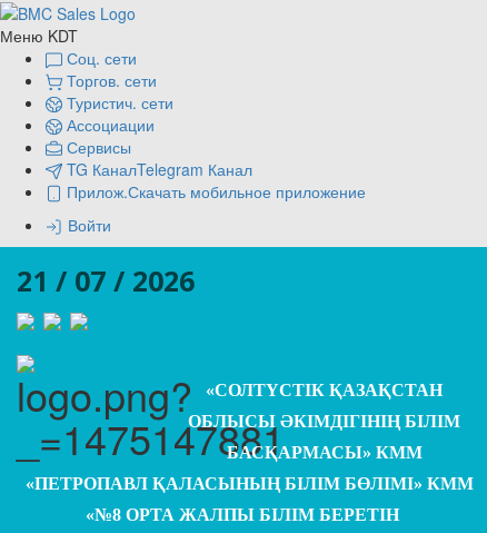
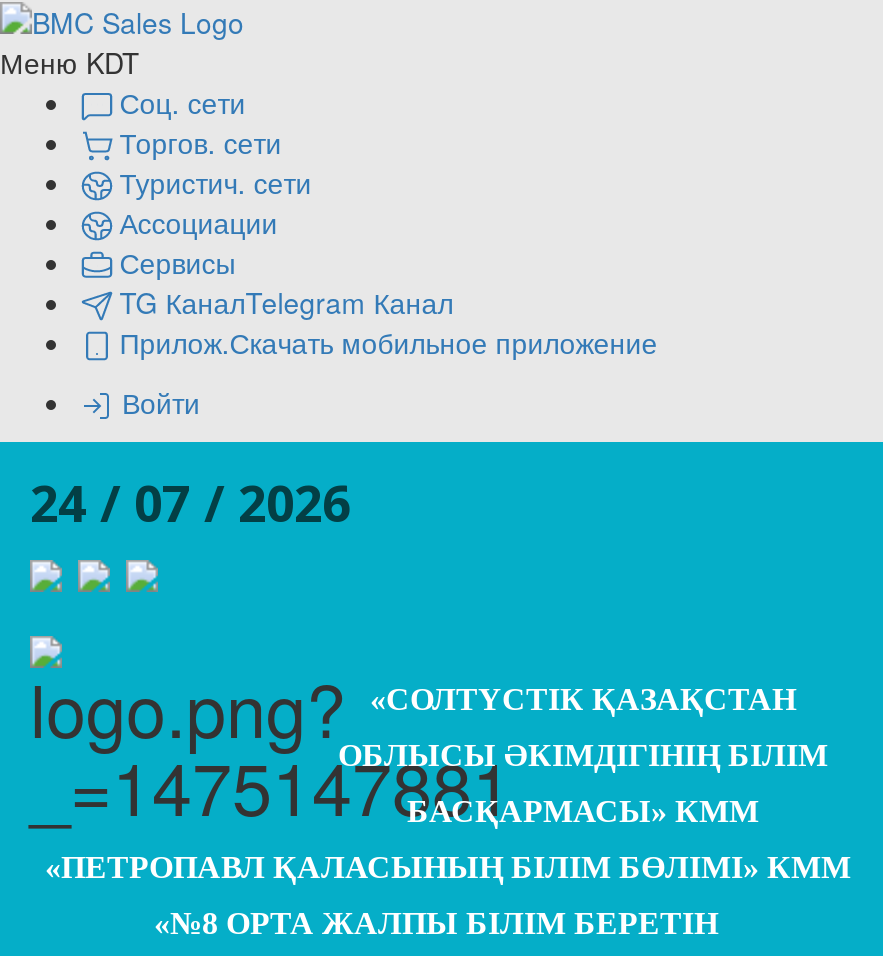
- 21 / 07 / 2026
+ 24 / 07 / 2026
